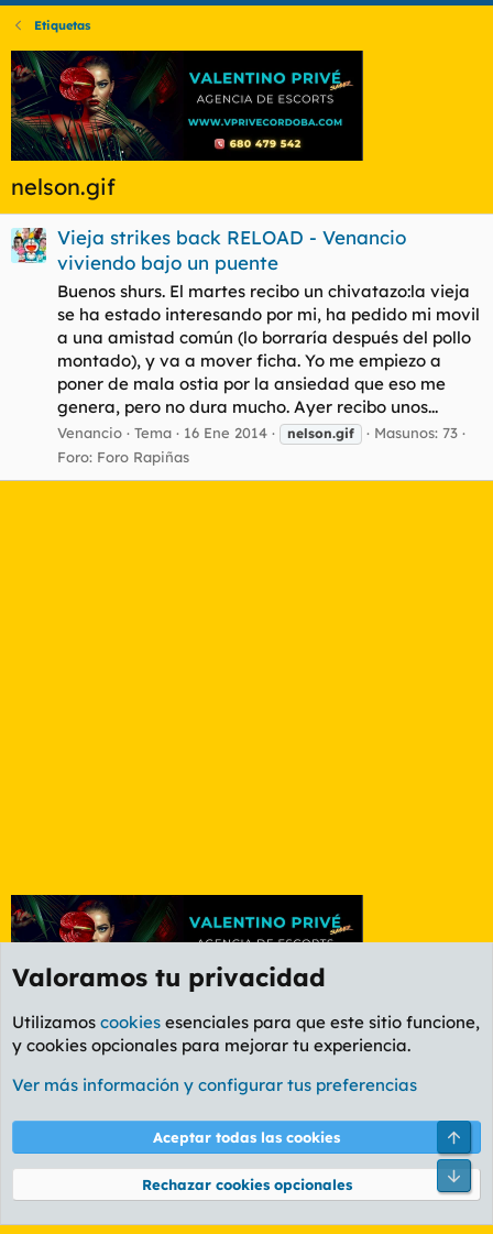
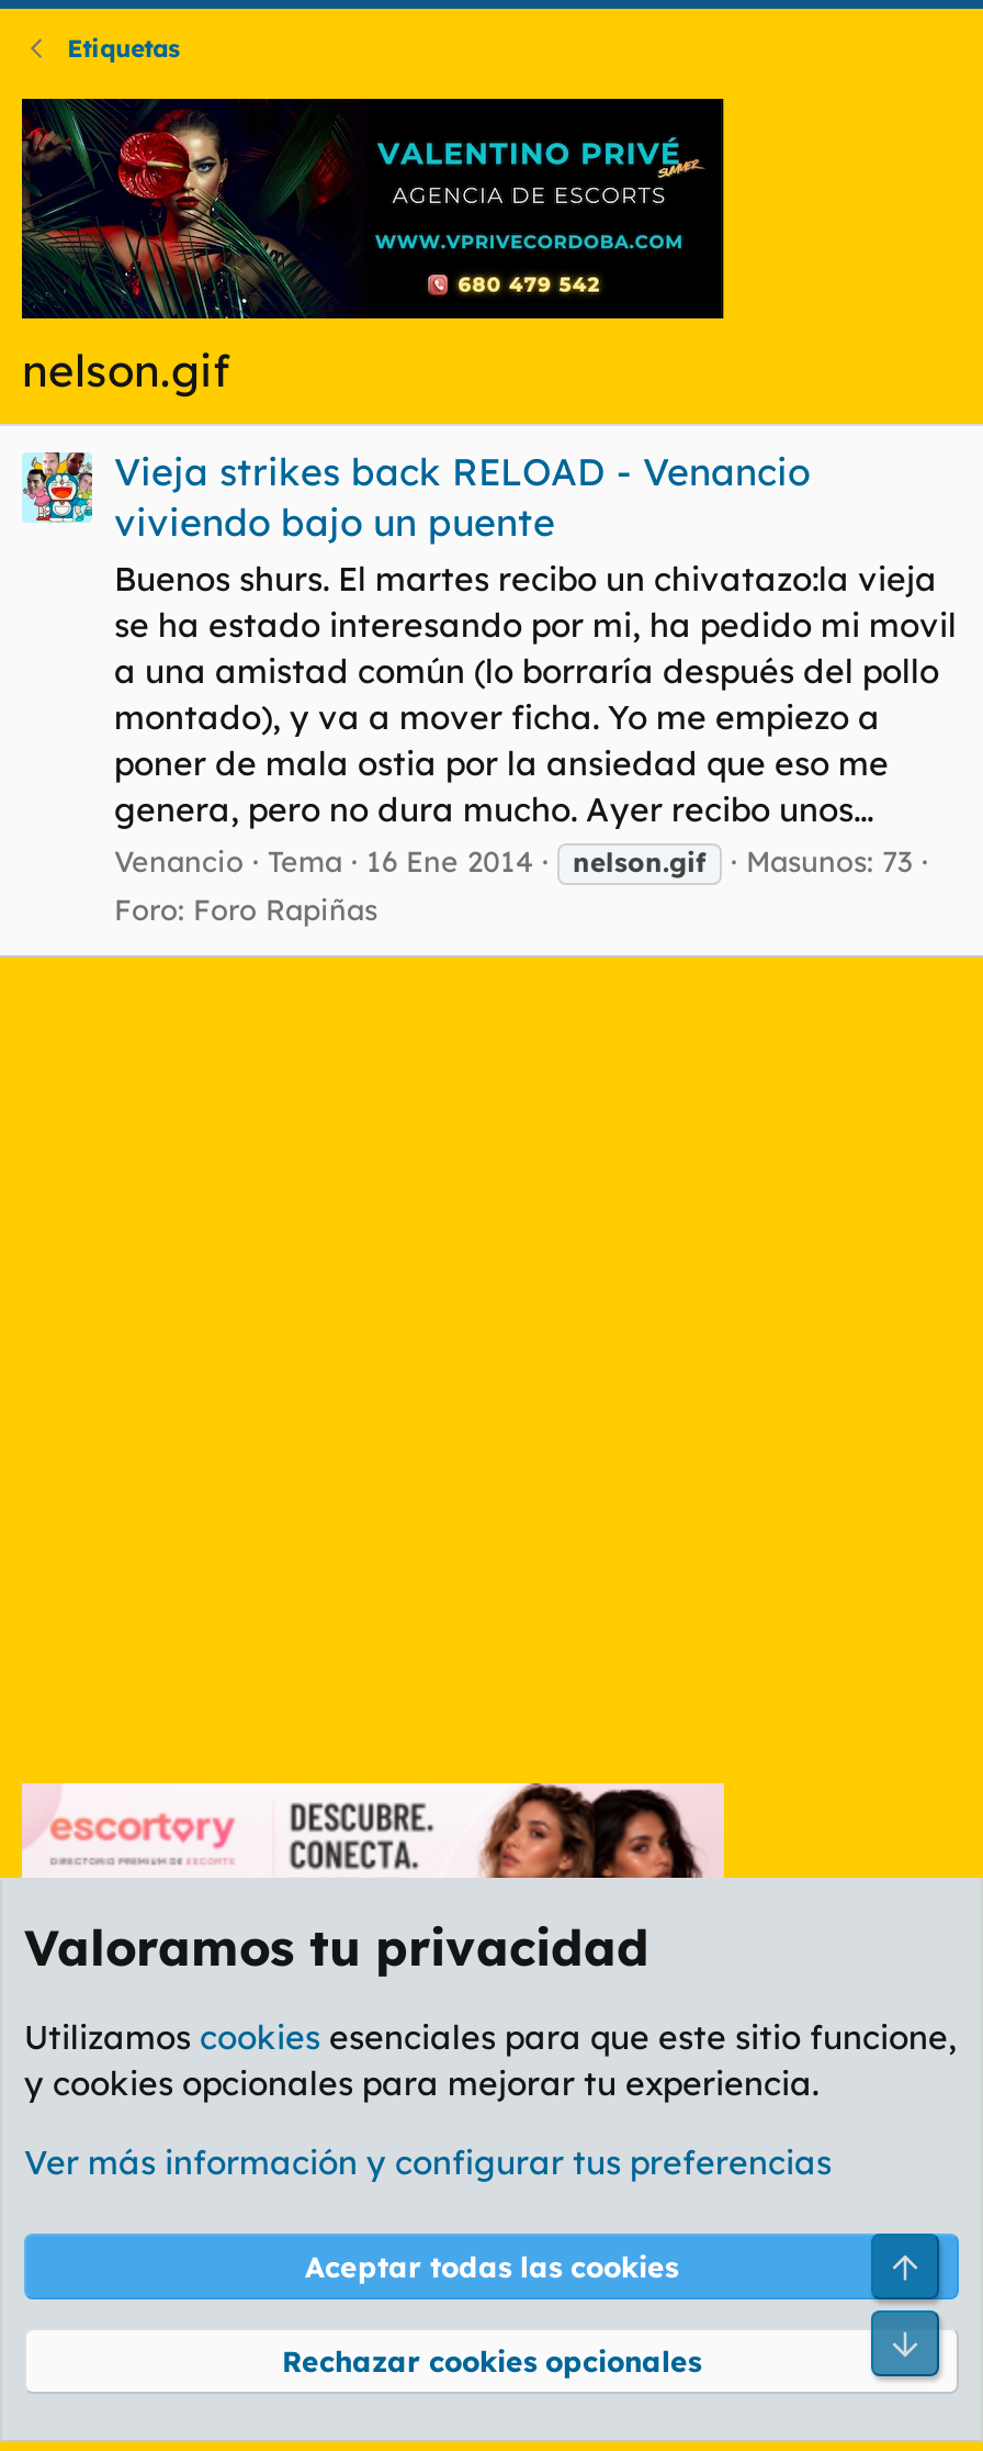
- [image]
+ [image]
